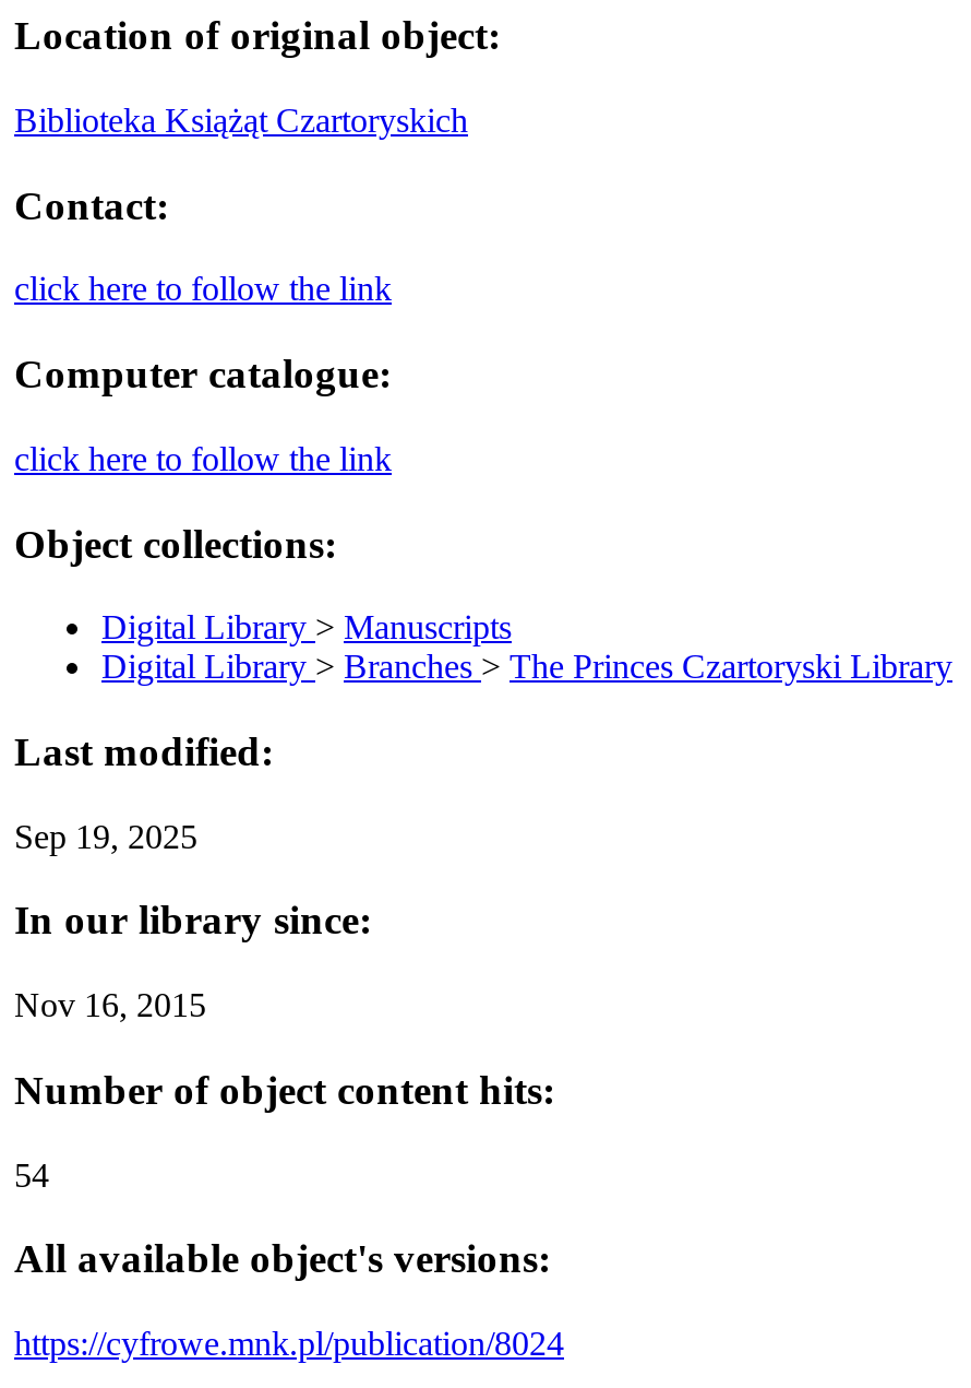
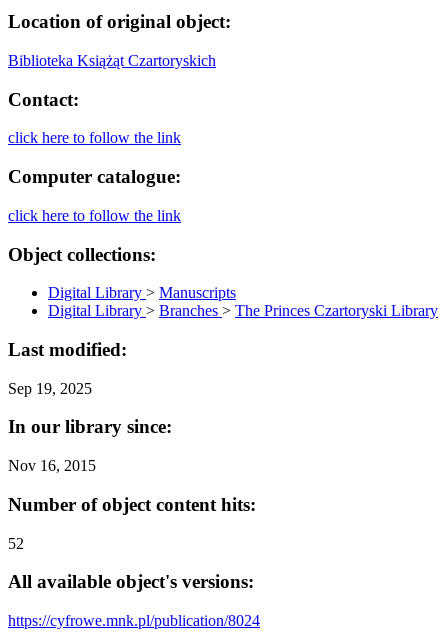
- 54
+ 52
